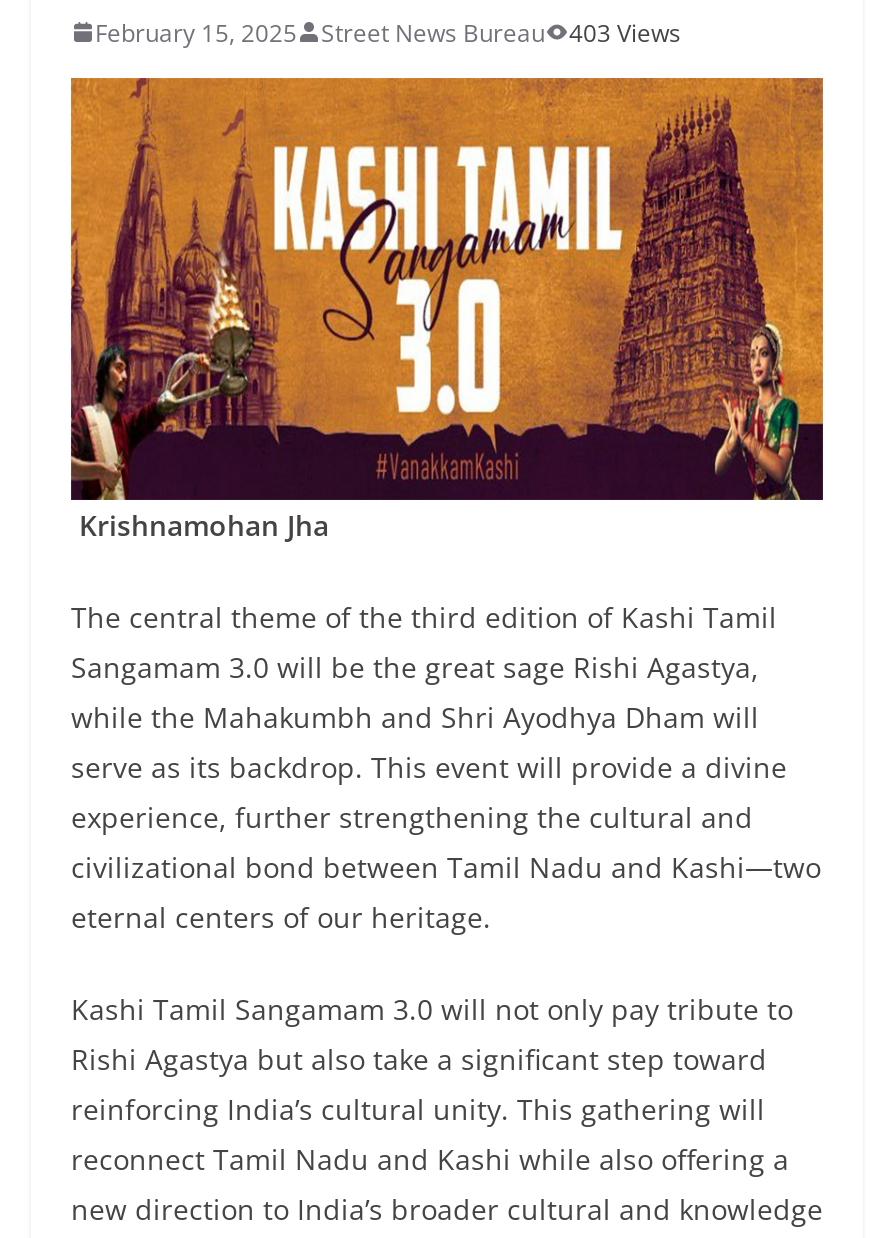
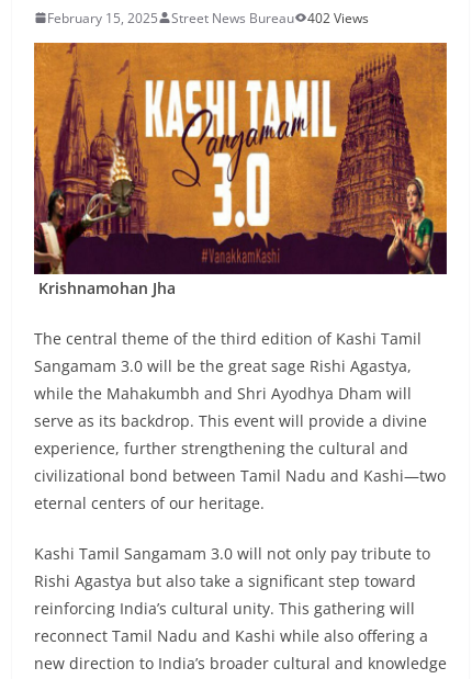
- February 15, 2025 Street News Bureau 403 Views
+ February 15, 2025 Street News Bureau 402 Views
